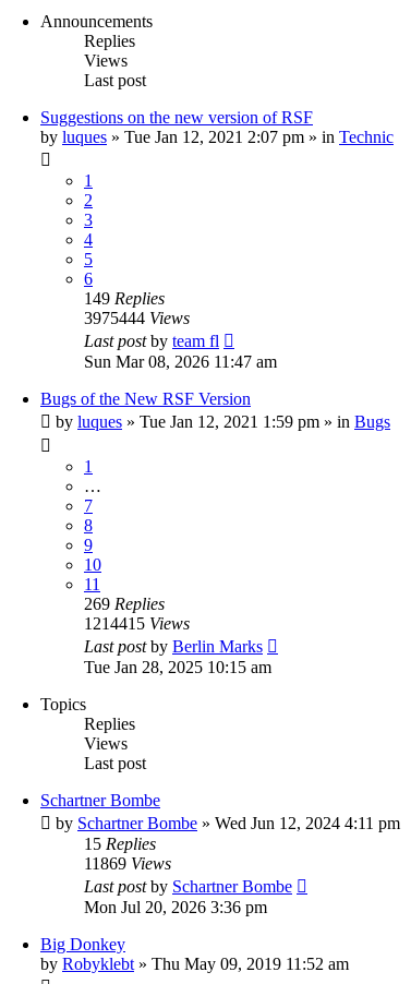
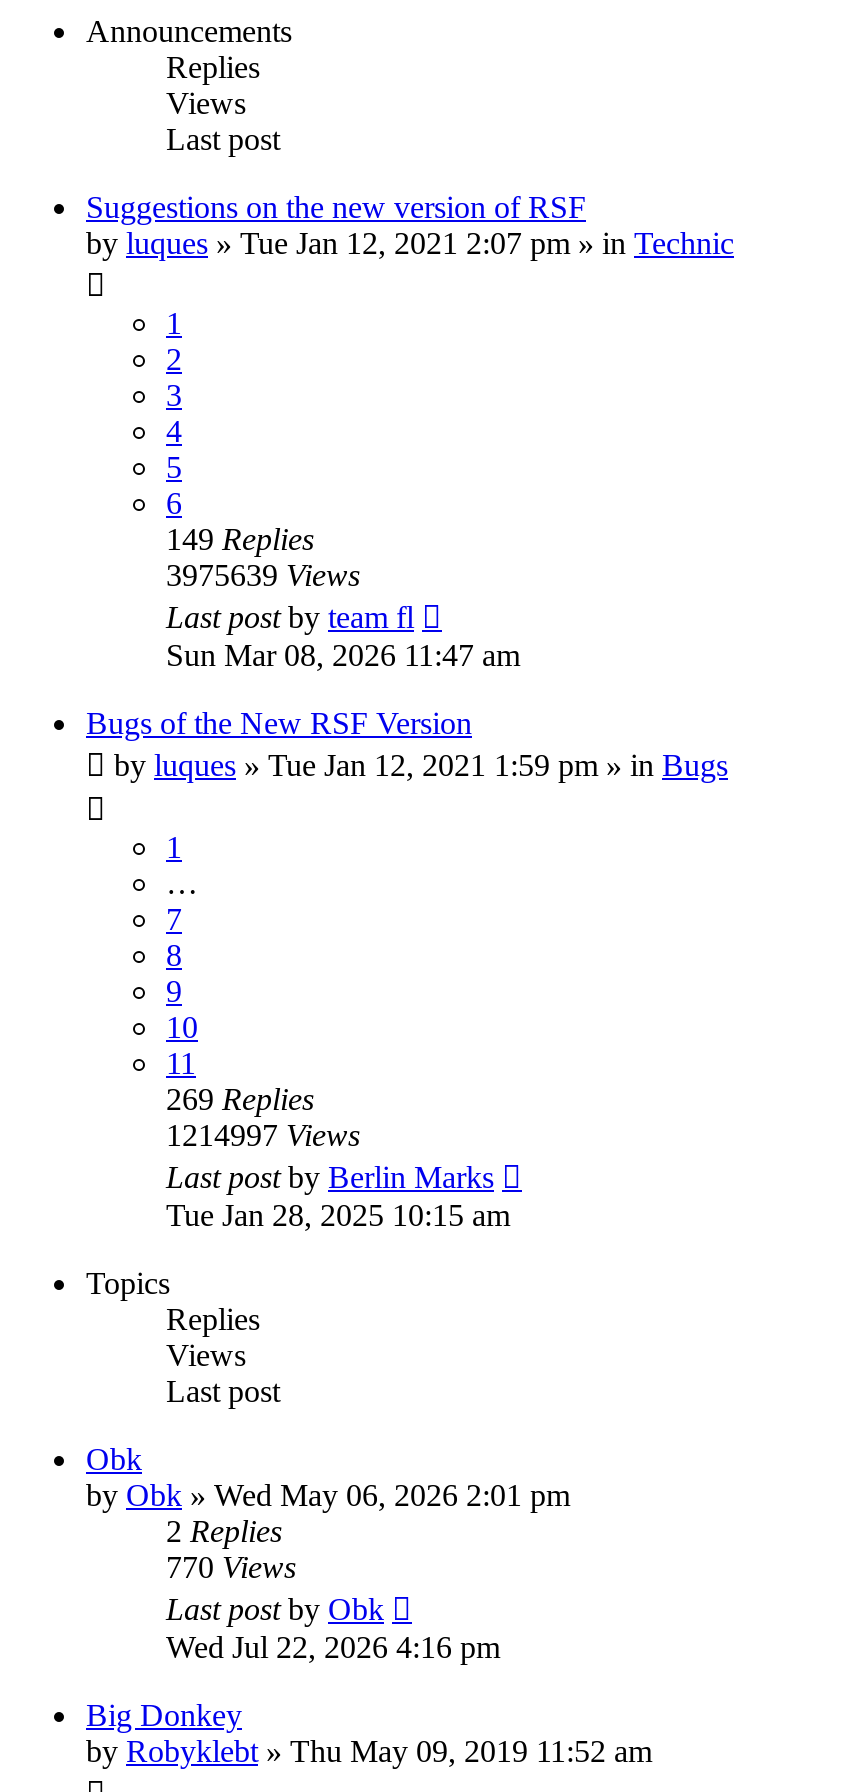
- 3975444 Views
+ 3975639 Views

- 1214415 Views
+ 1214997 Views

- Schartner Bombe
- by Schartner Bombe» Wed Jun 12, 2024 4:11 pm
- 15 Replies
- 11869 Views
- Last post by Schartner Bombe
- Mon Jul 20, 2026 3:36 pm
+ Obk
+ by Obk» Wed May 06, 2026 2:01 pm
+ 2 Replies
+ 770 Views
+ Last post by Obk
+ Wed Jul 22, 2026 4:16 pm
